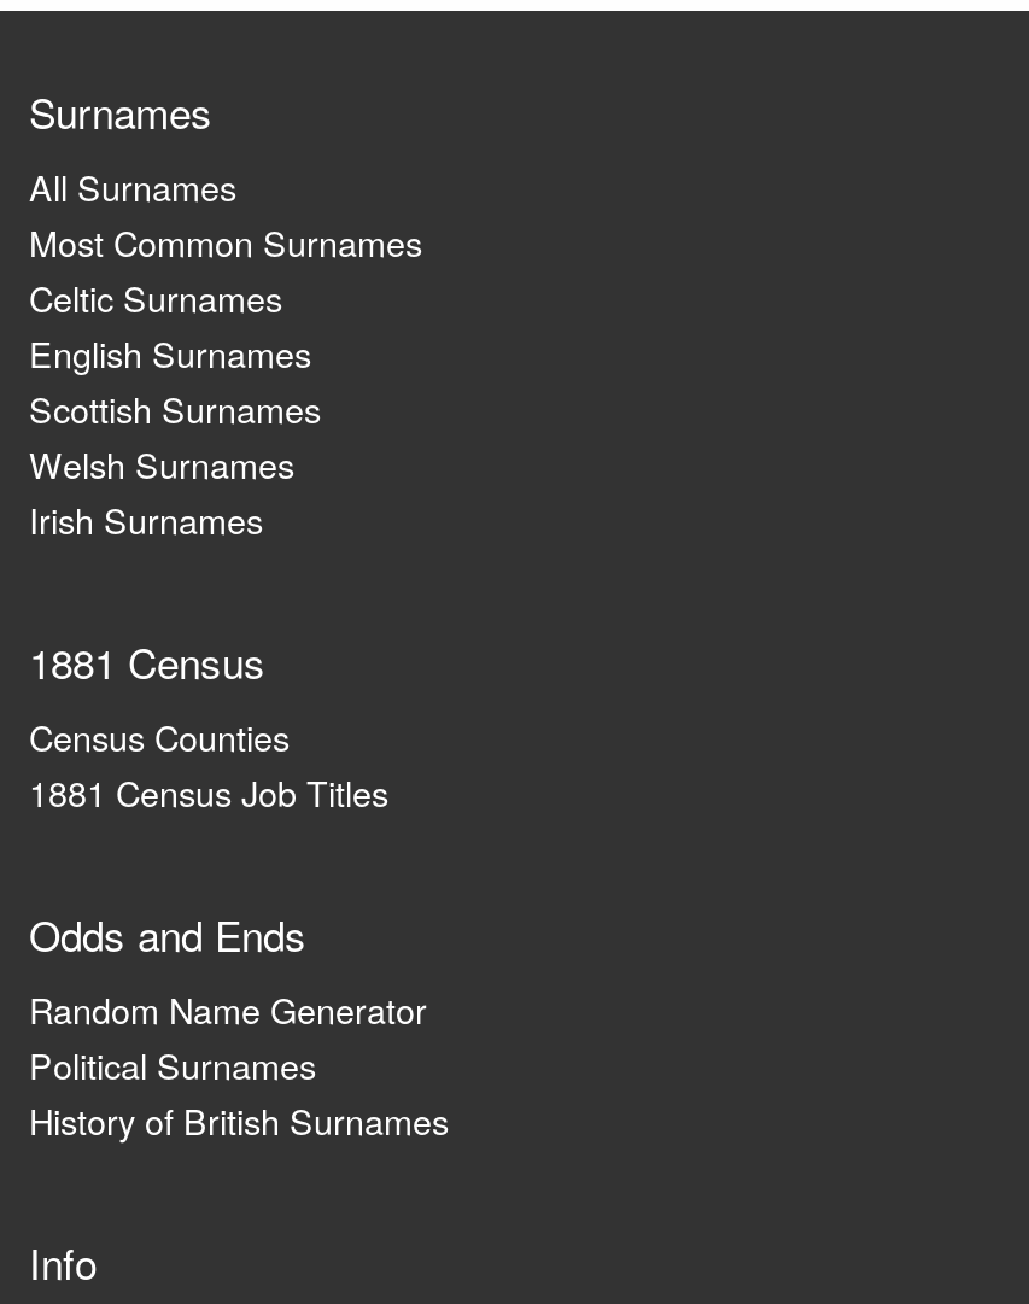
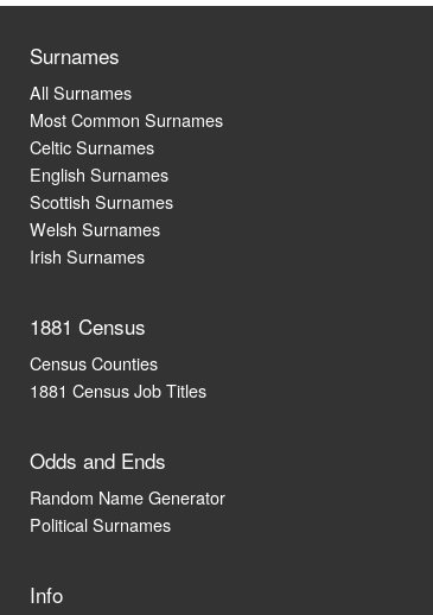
- History of British Surnames
